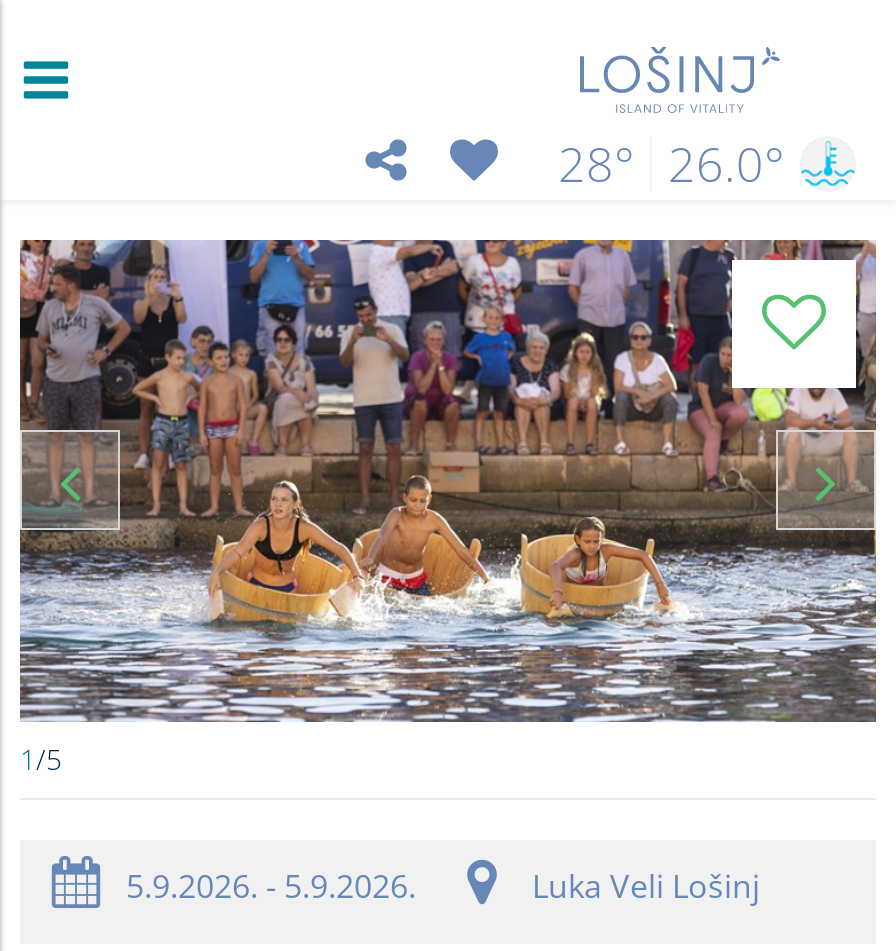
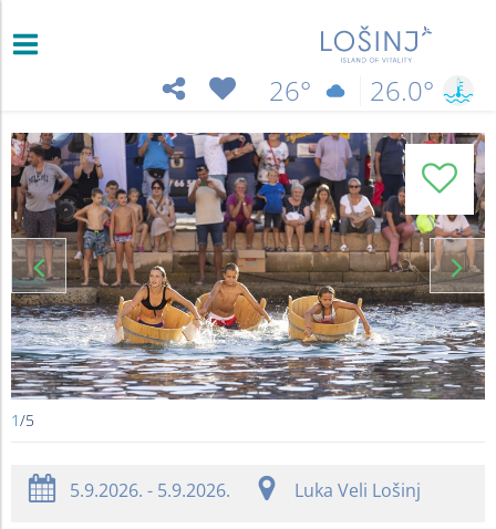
- 28° 26.0°
+ 26°
+ 26.0°
